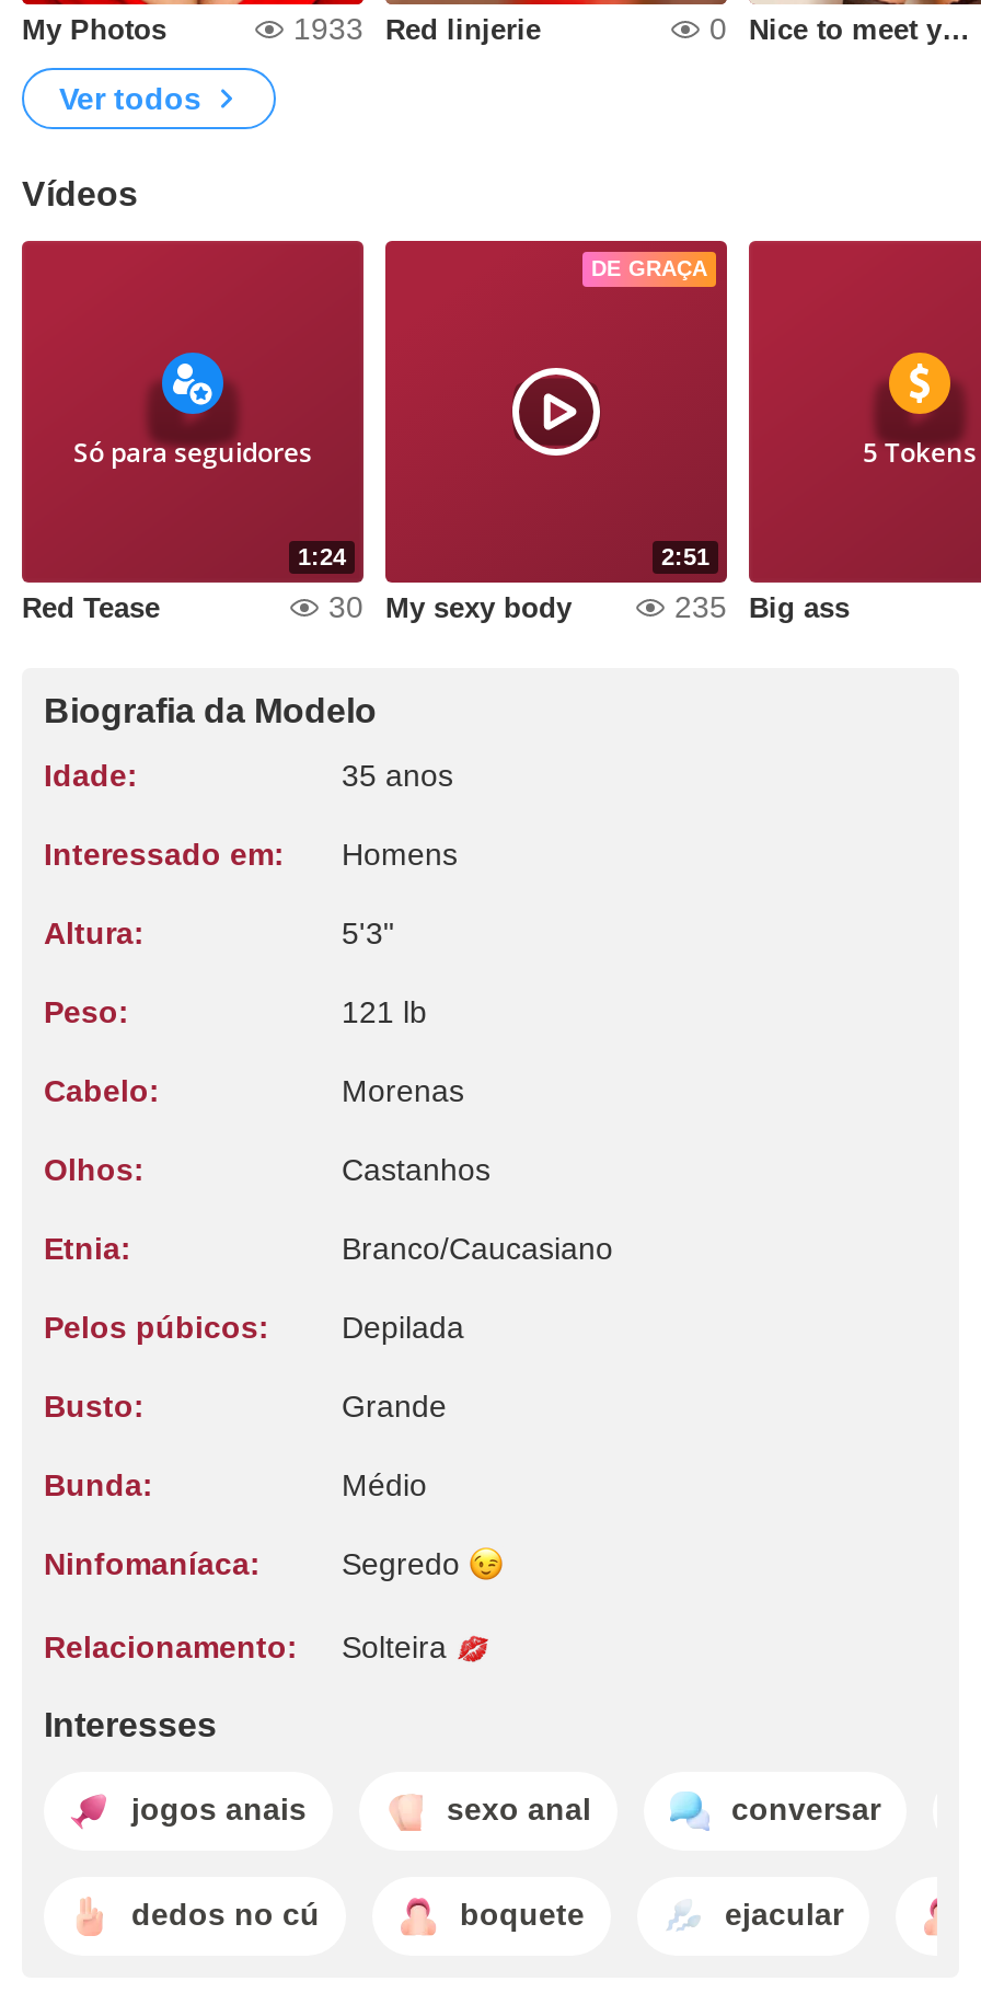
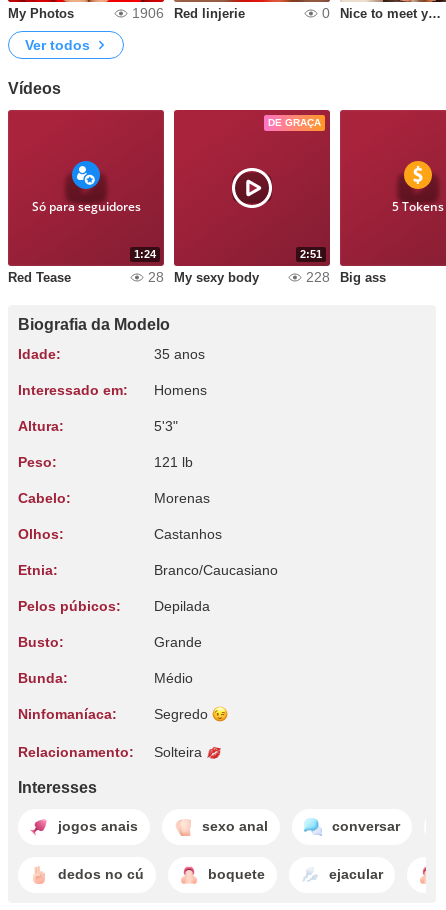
- 1933 Red linjerie
+ 1906 Red linjerie

- 30 My sexy body
+ 28 My sexy body

- 235 Big ass
+ 228 Big ass
